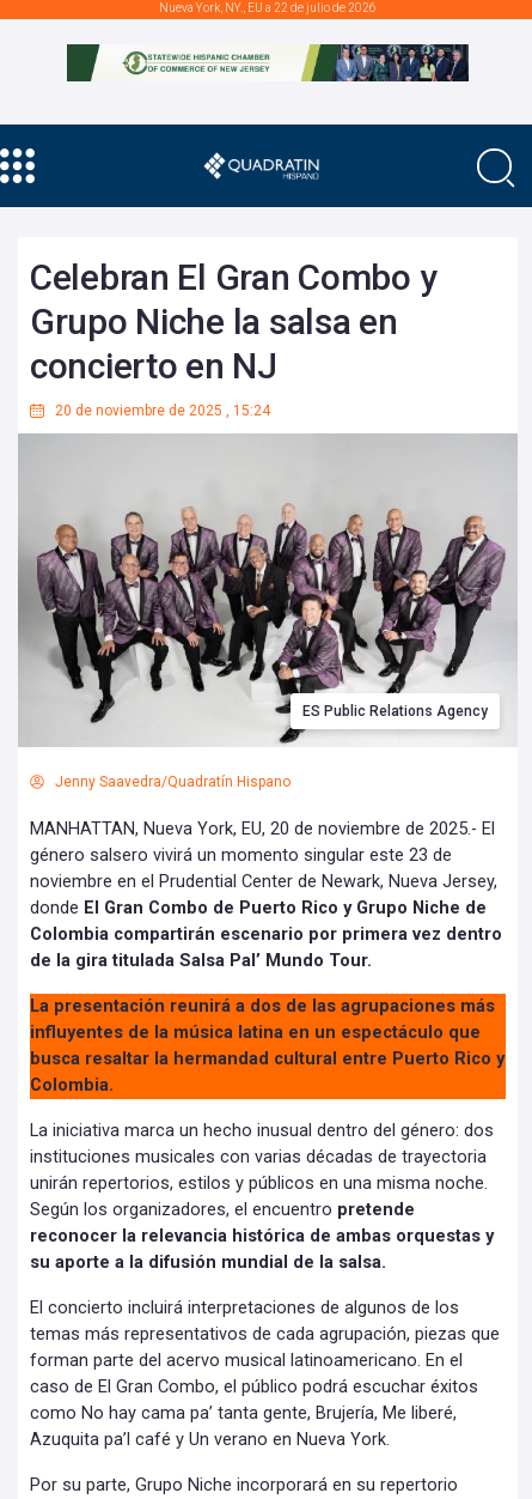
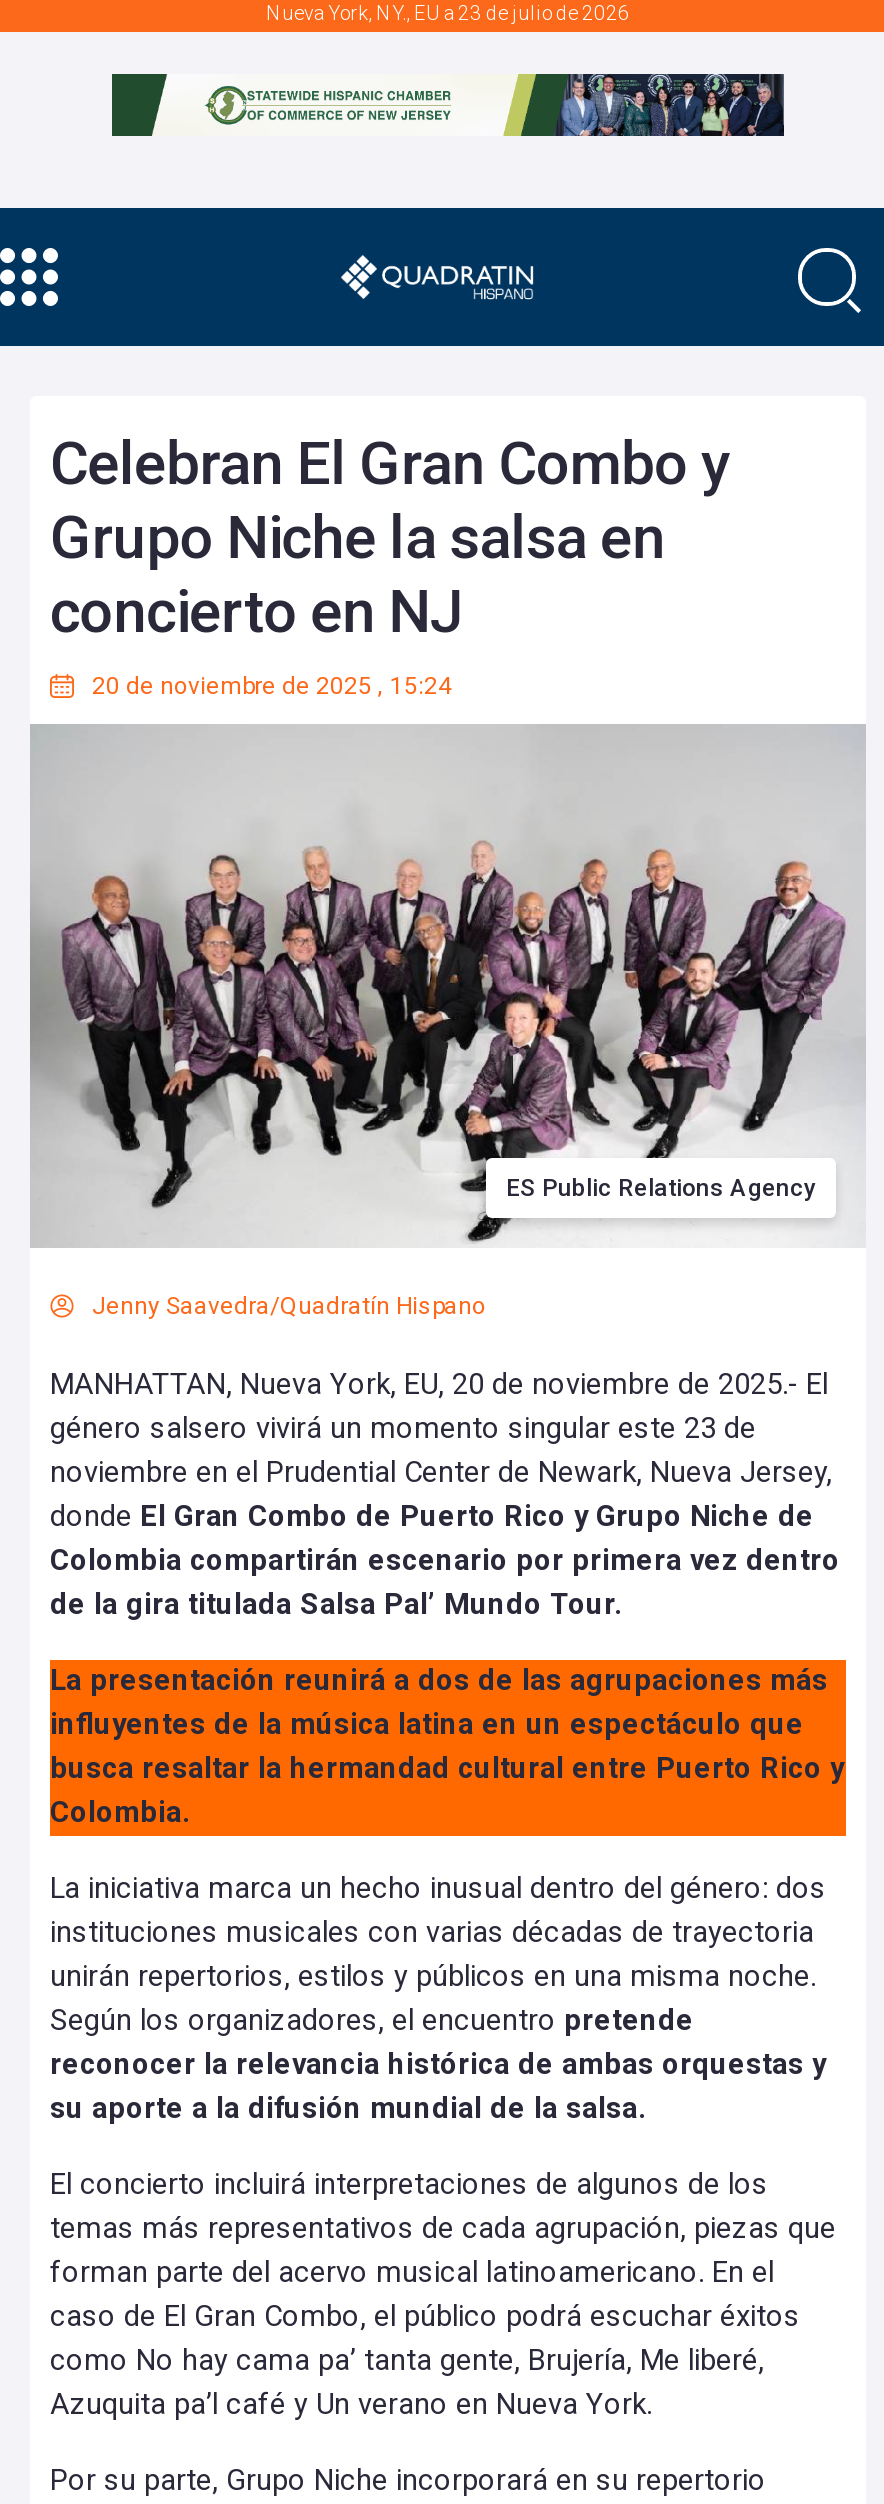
- Nueva York, NY., EU a 22 de julio de 2026
+ Nueva York, NY., EU a 23 de julio de 2026
